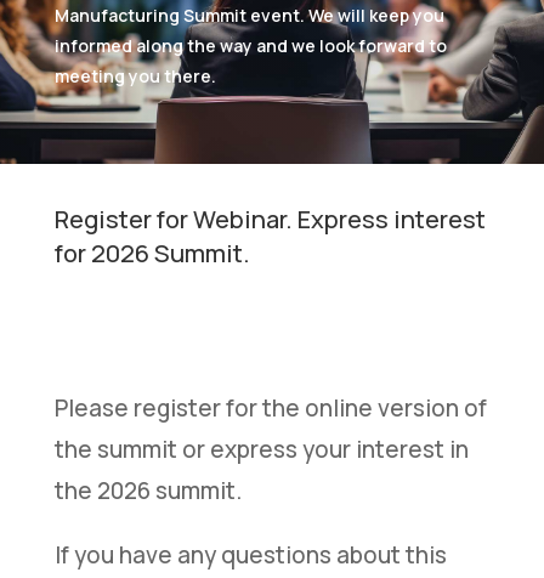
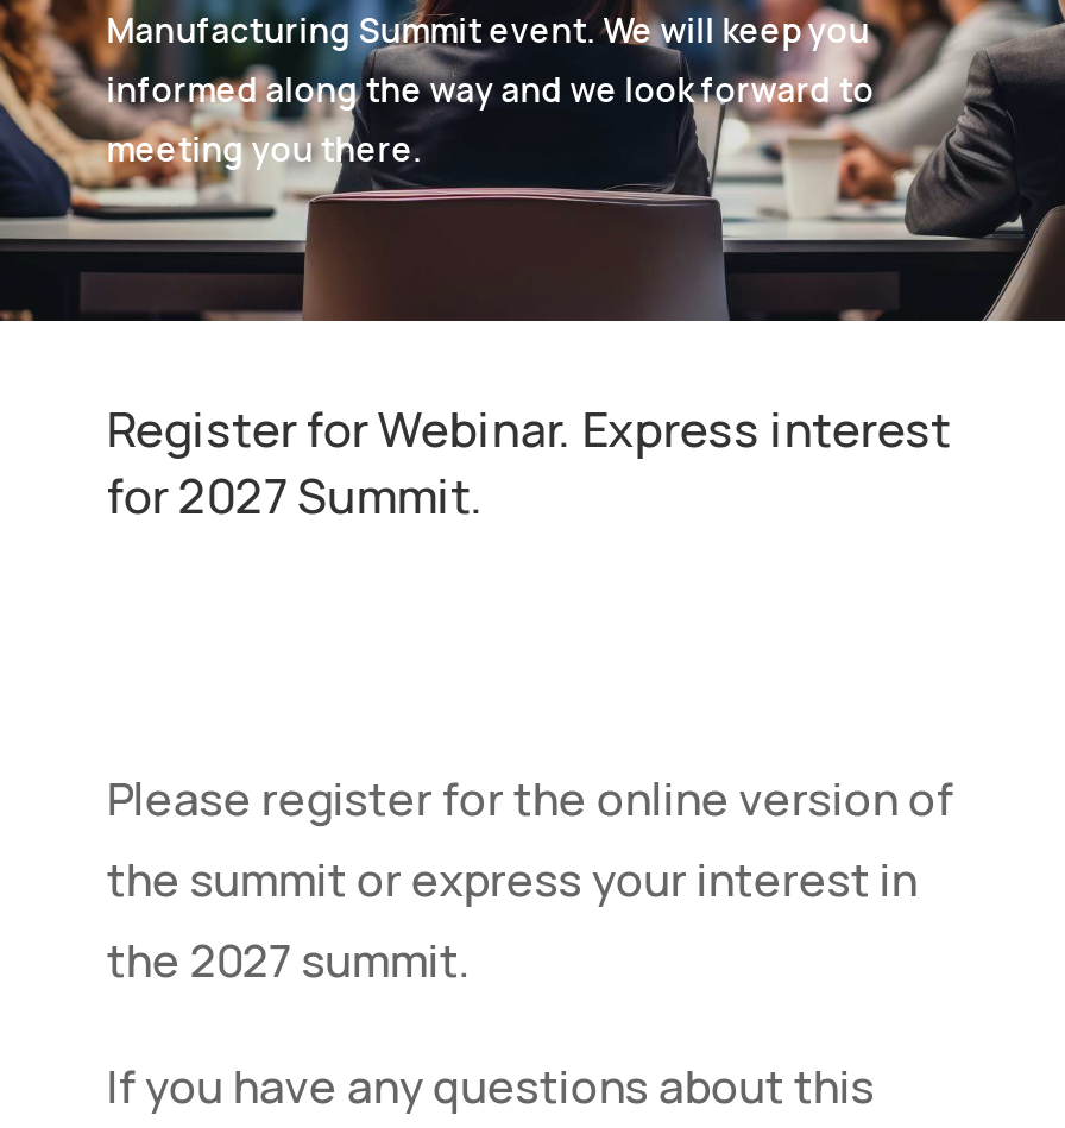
- for 2026 Summit.
+ for 2027 Summit.

- the 2026 summit.
+ the 2027 summit.
